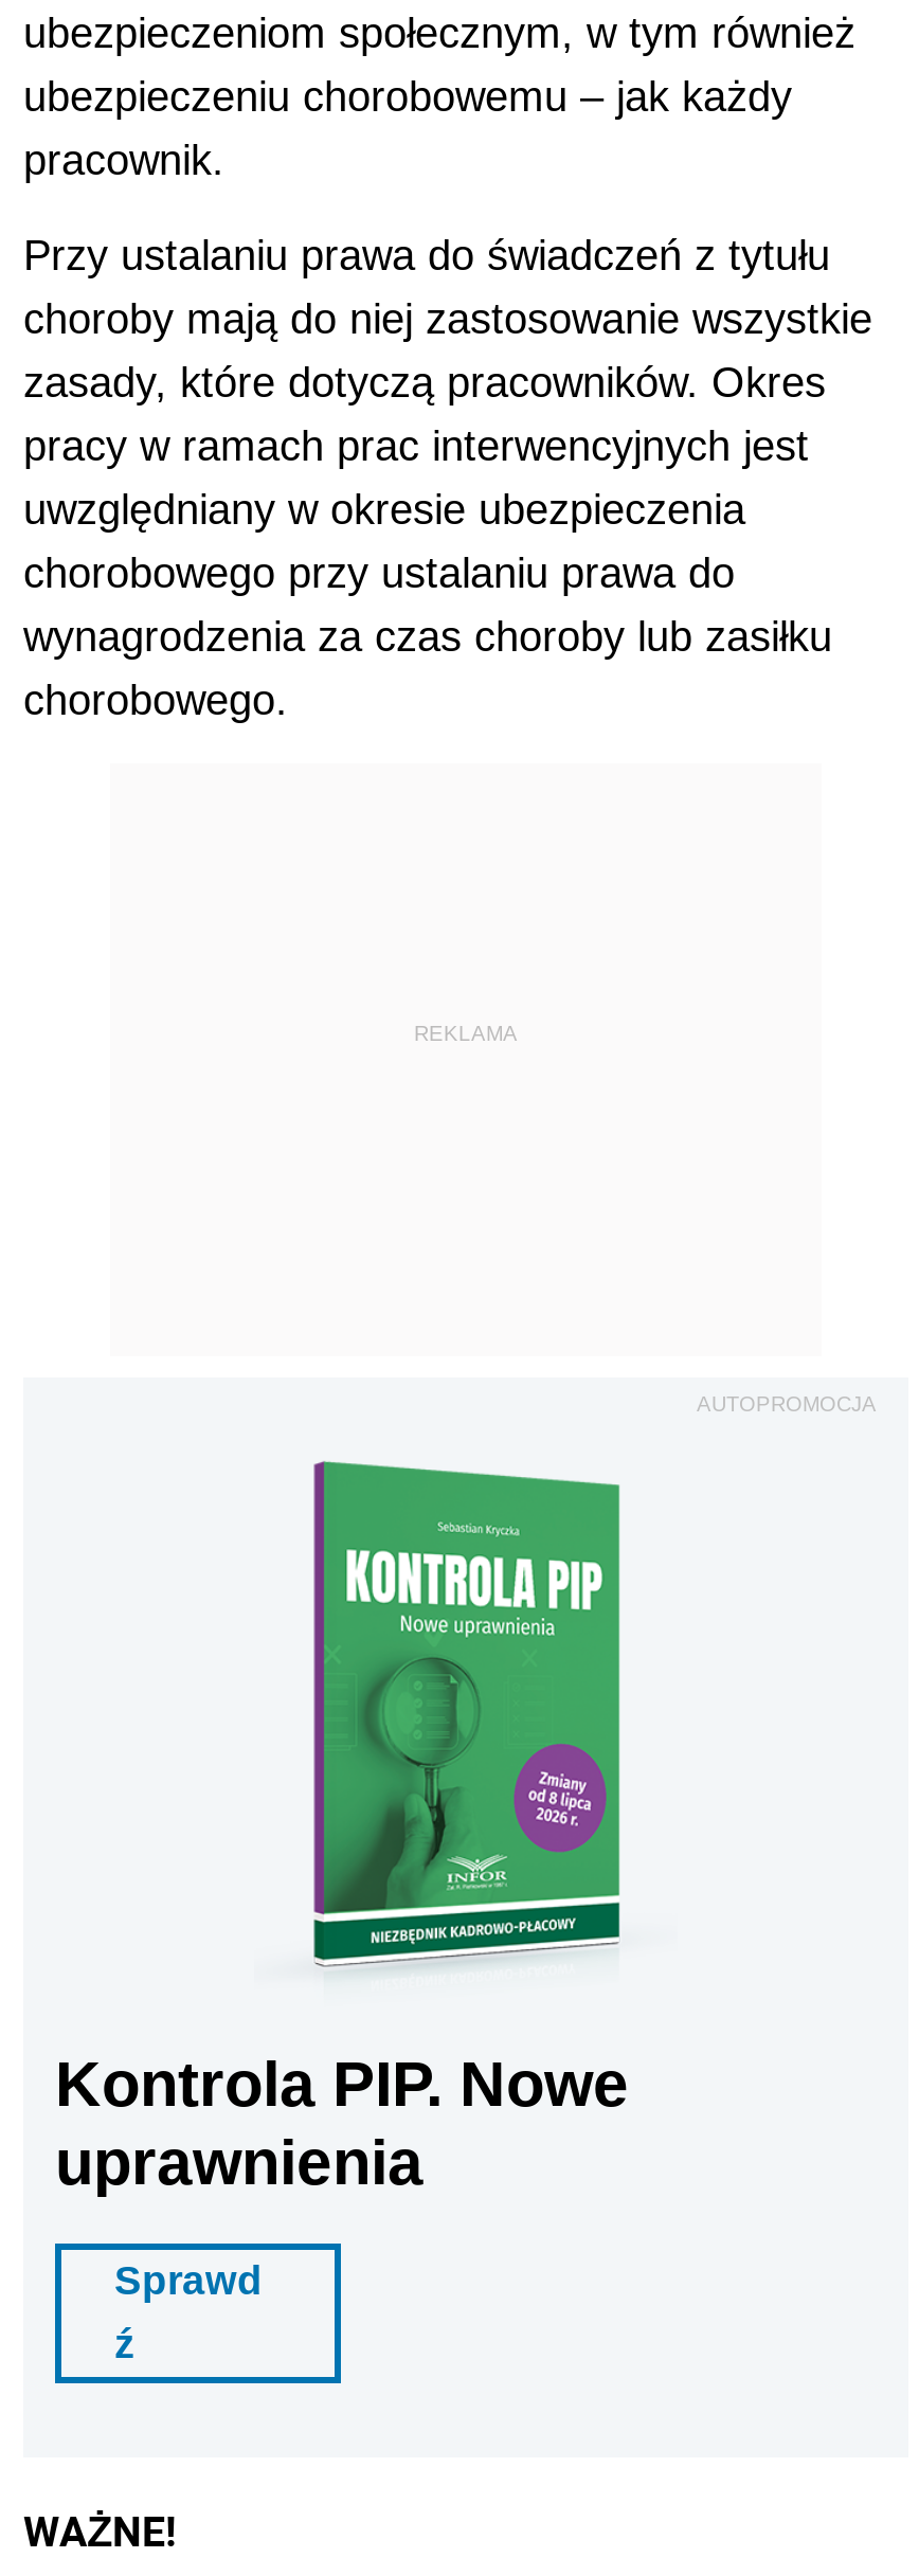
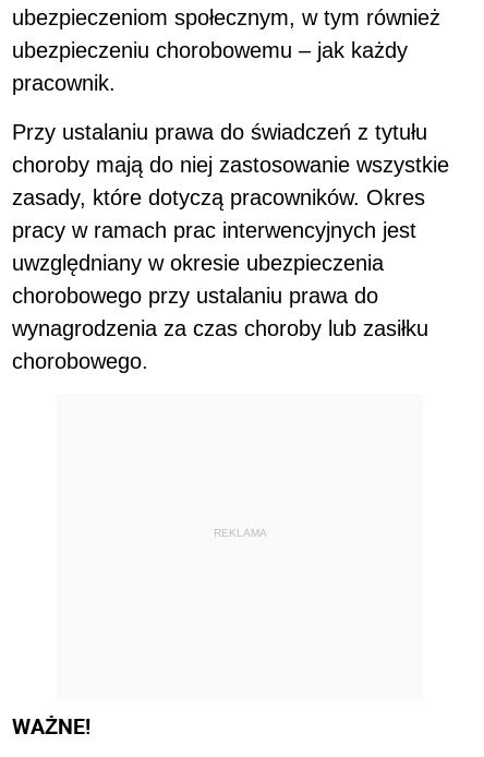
- AUTOPROMOCJA

- [image]
- Kontrola PIP. Nowe
- uprawnienia
- Sprawd
- ź
